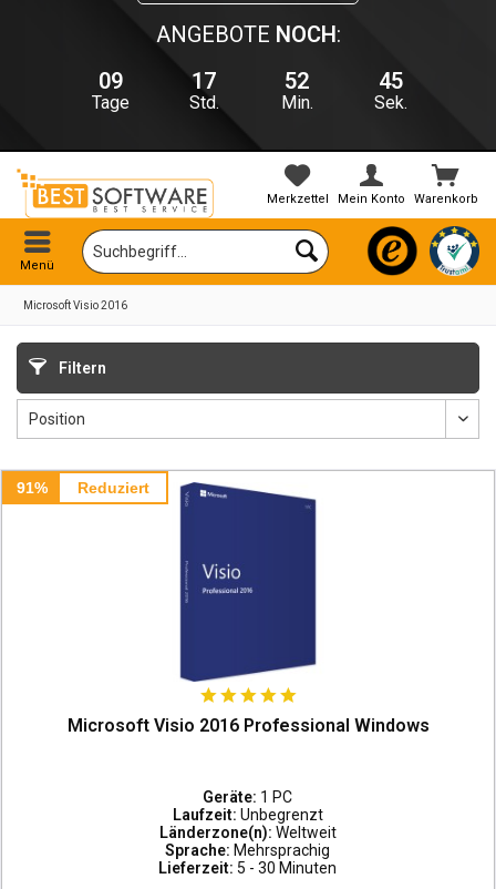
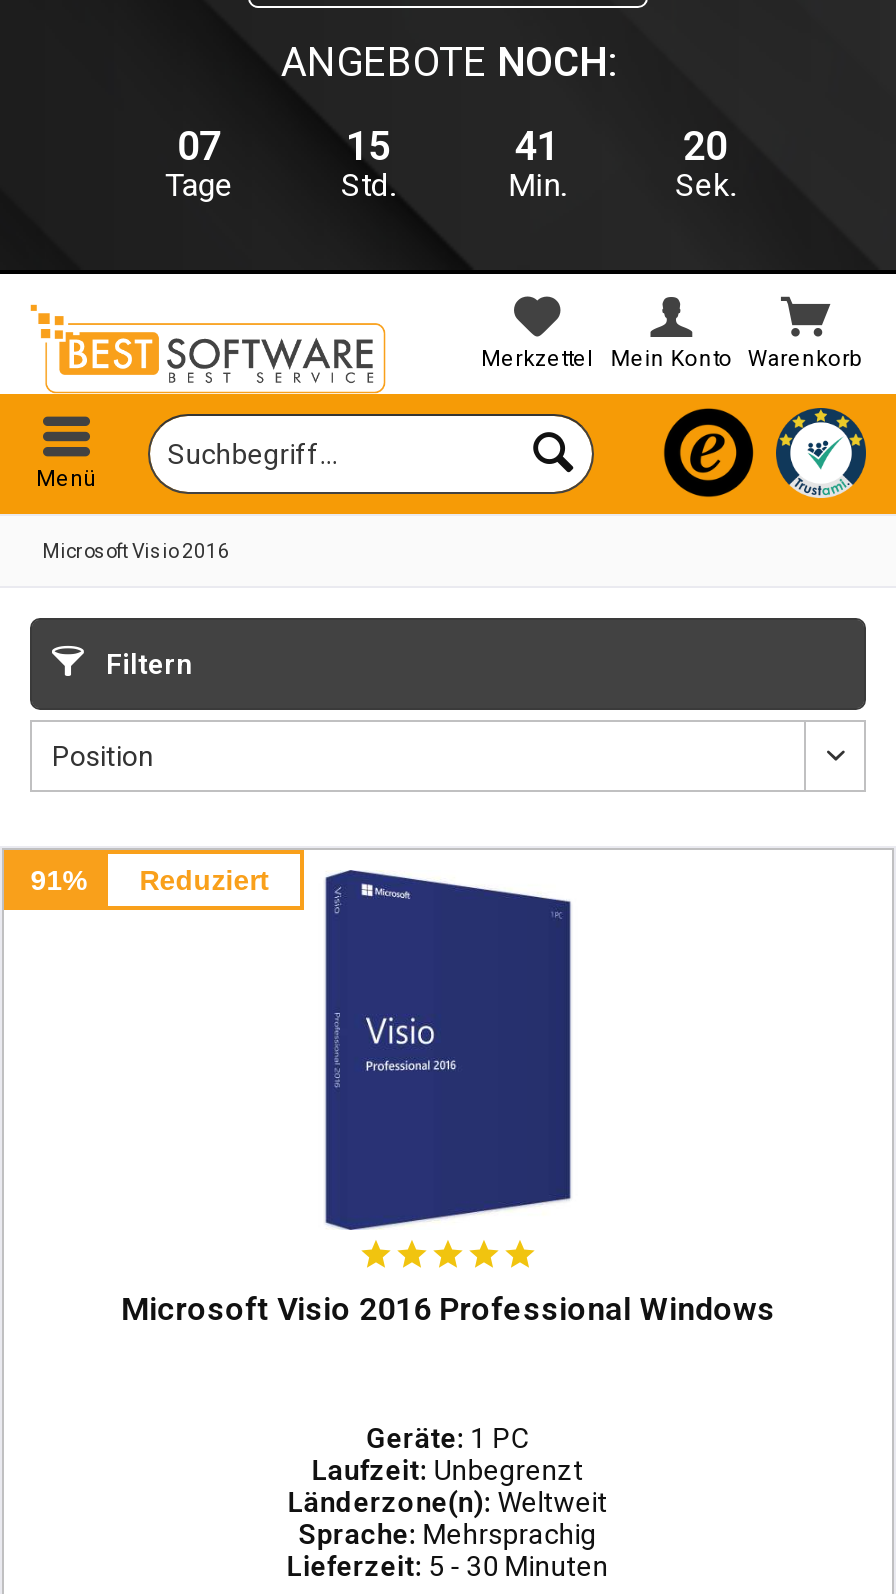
- 09
+ 07

- 17
+ 15

- 52
+ 41

- 45
+ 20
